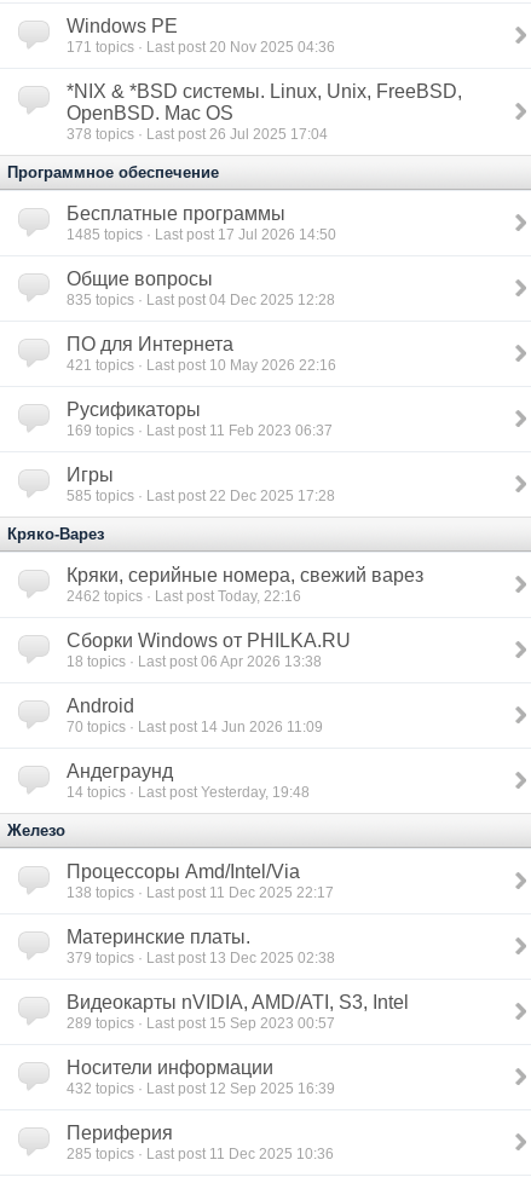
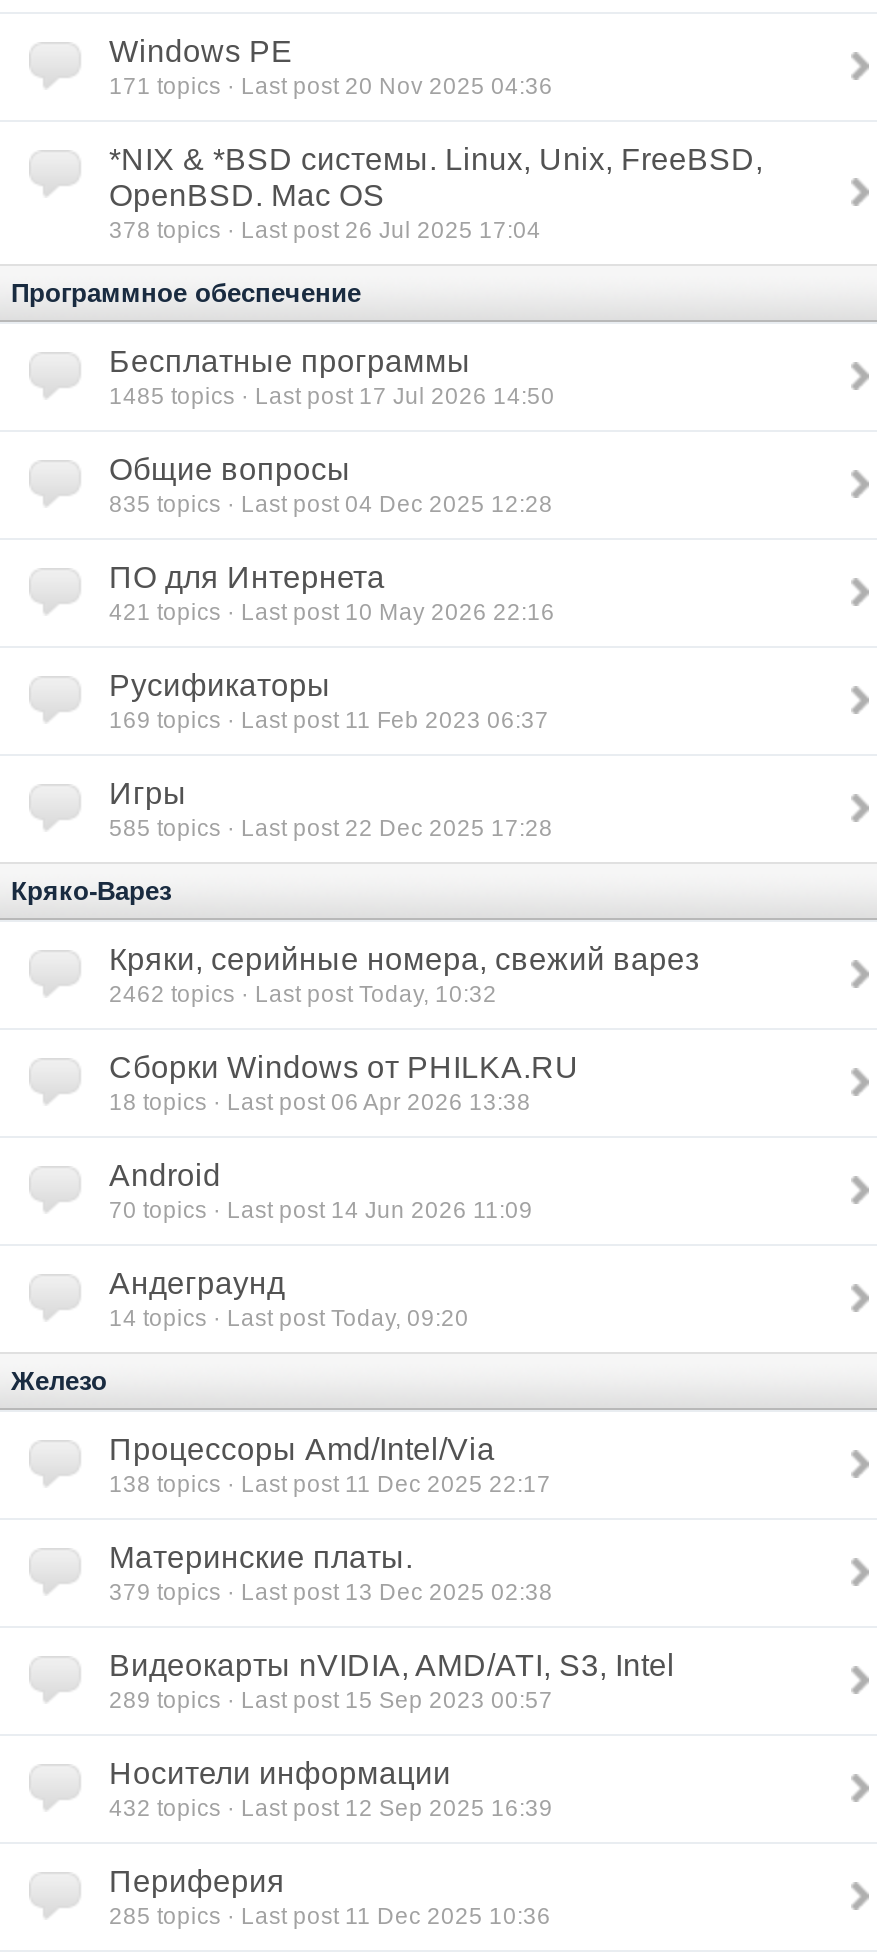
- 2462 topics · Last post Today, 22:16
+ 2462 topics · Last post Today, 10:32

- 14 topics · Last post Yesterday, 19:48
+ 14 topics · Last post Today, 09:20
